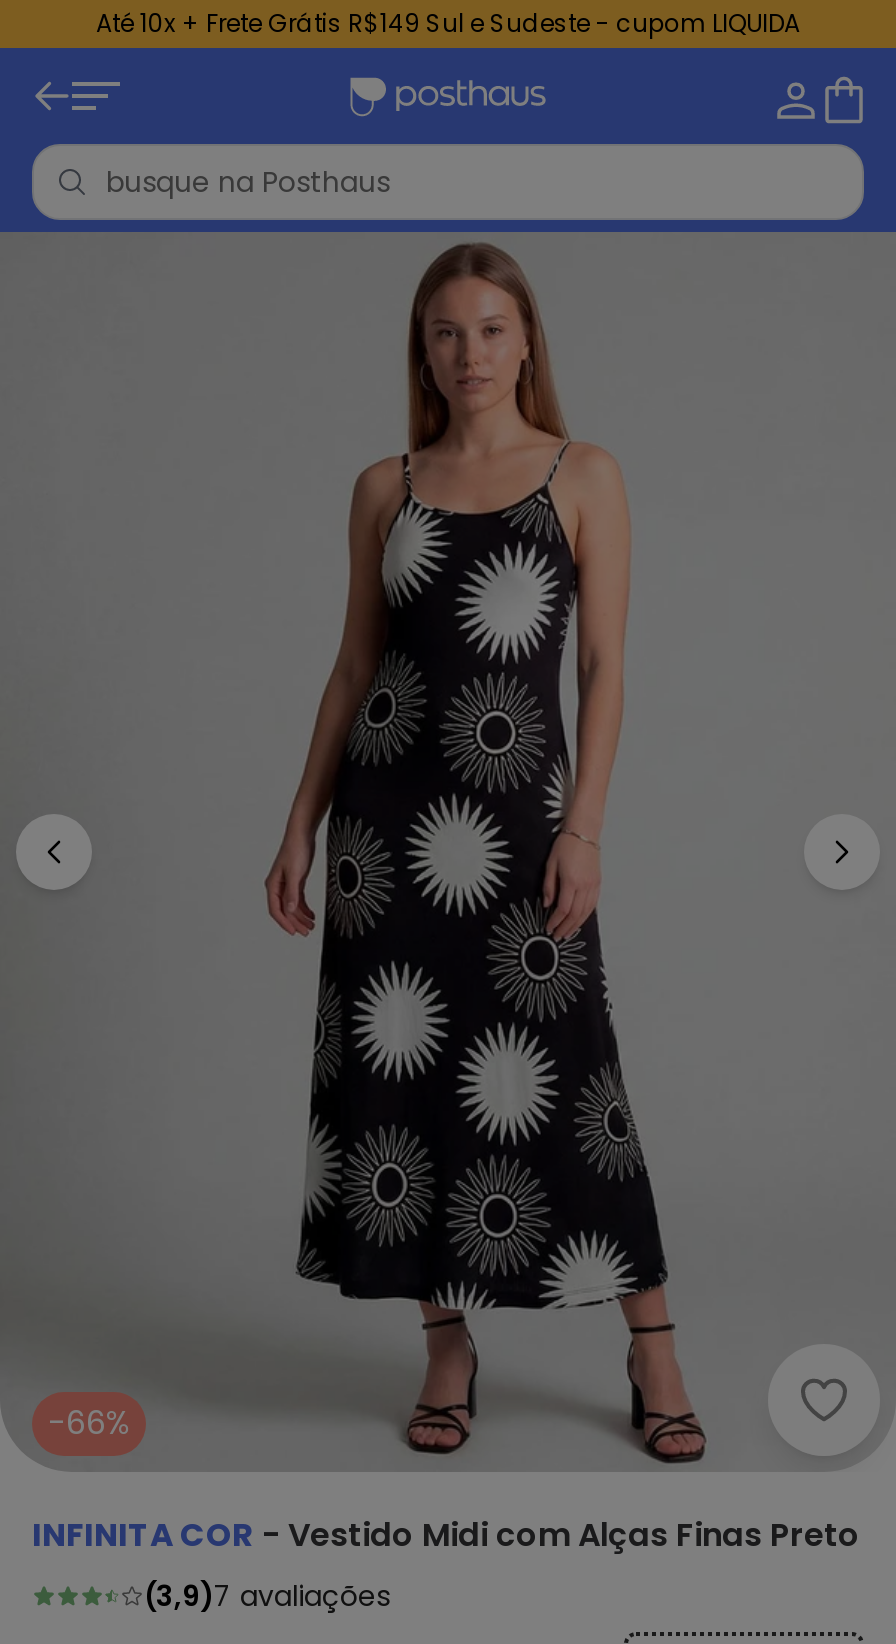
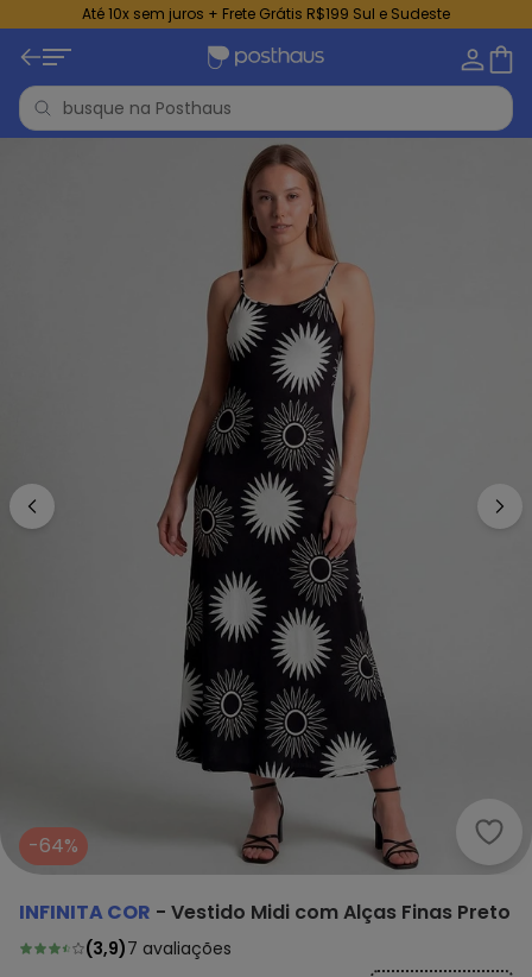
- Até 10x + Frete Grátis R$149 Sul e Sudeste - cupom LIQUIDA
+ Até 10x sem juros + Frete Grátis R$199 Sul e Sudeste

- -66%
+ -64%
